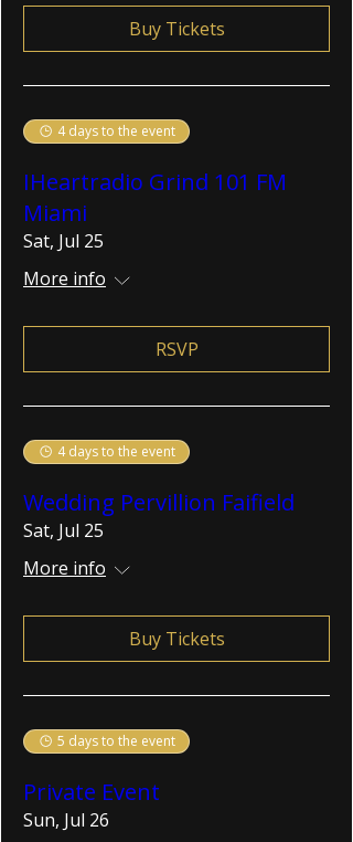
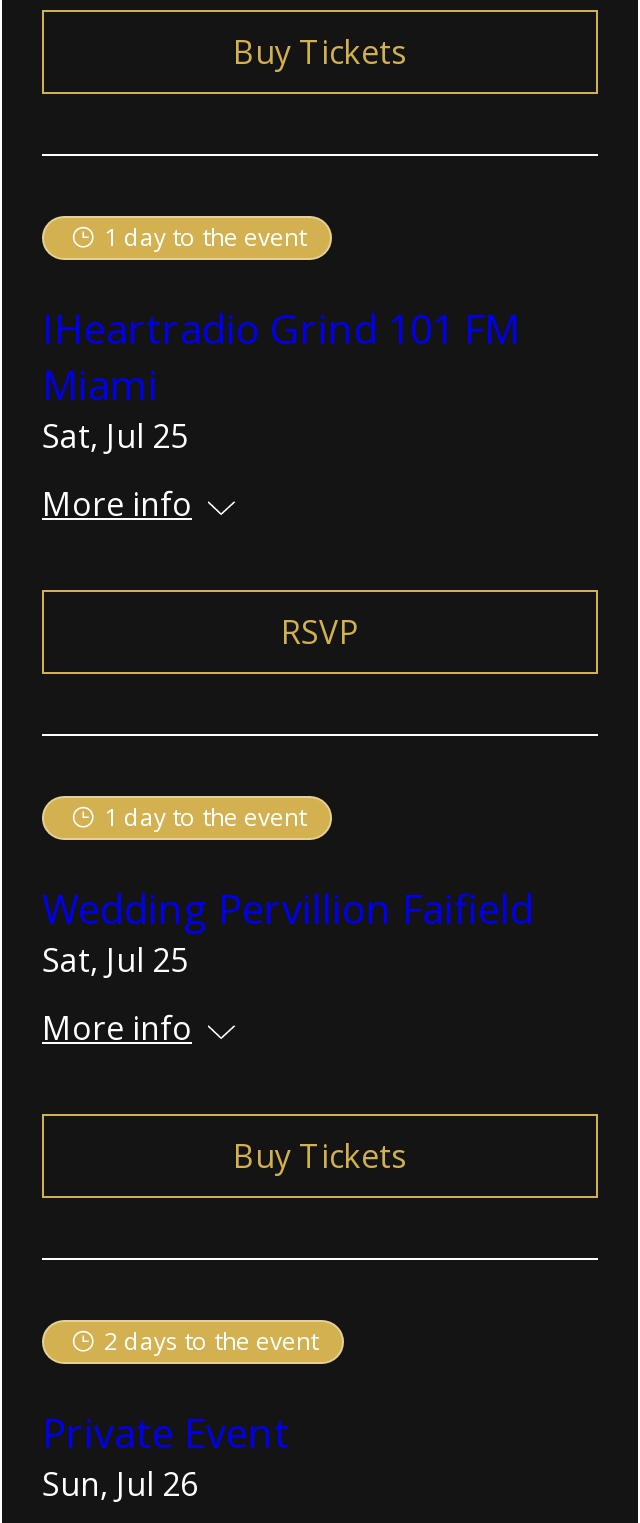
- 4 days to the event
+ 1 day to the event

- 4 days to the event
+ 1 day to the event

- 5 days to the event
+ 2 days to the event
